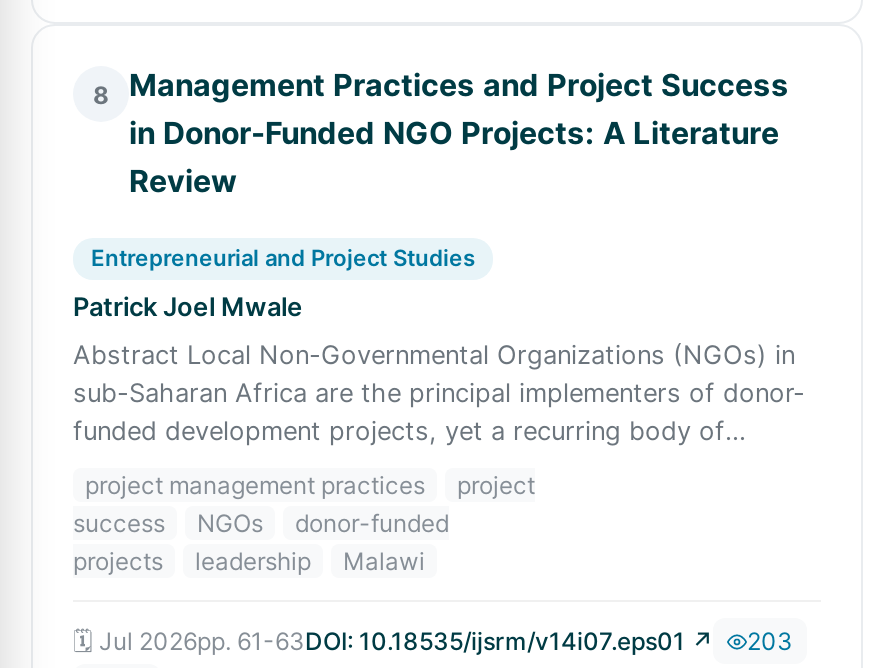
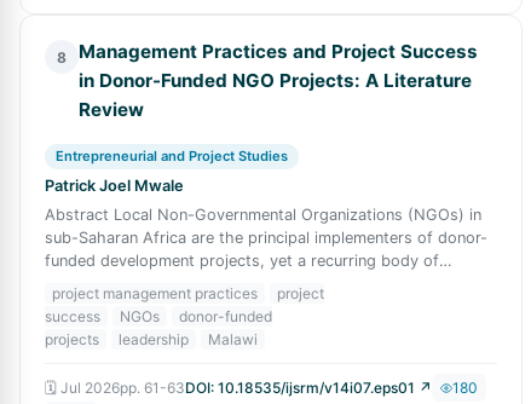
- 203
+ 180
